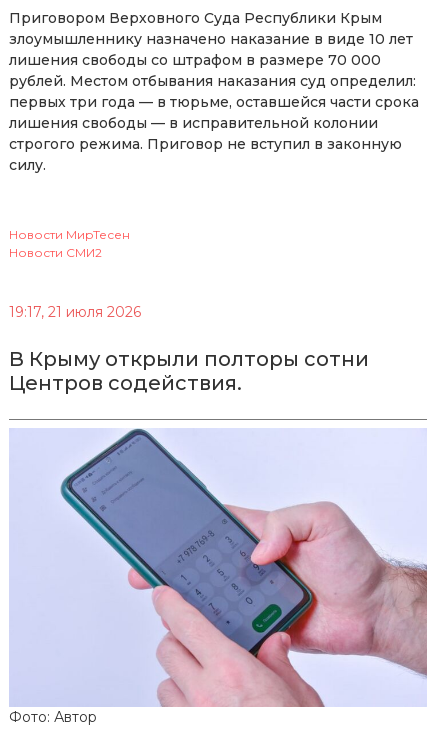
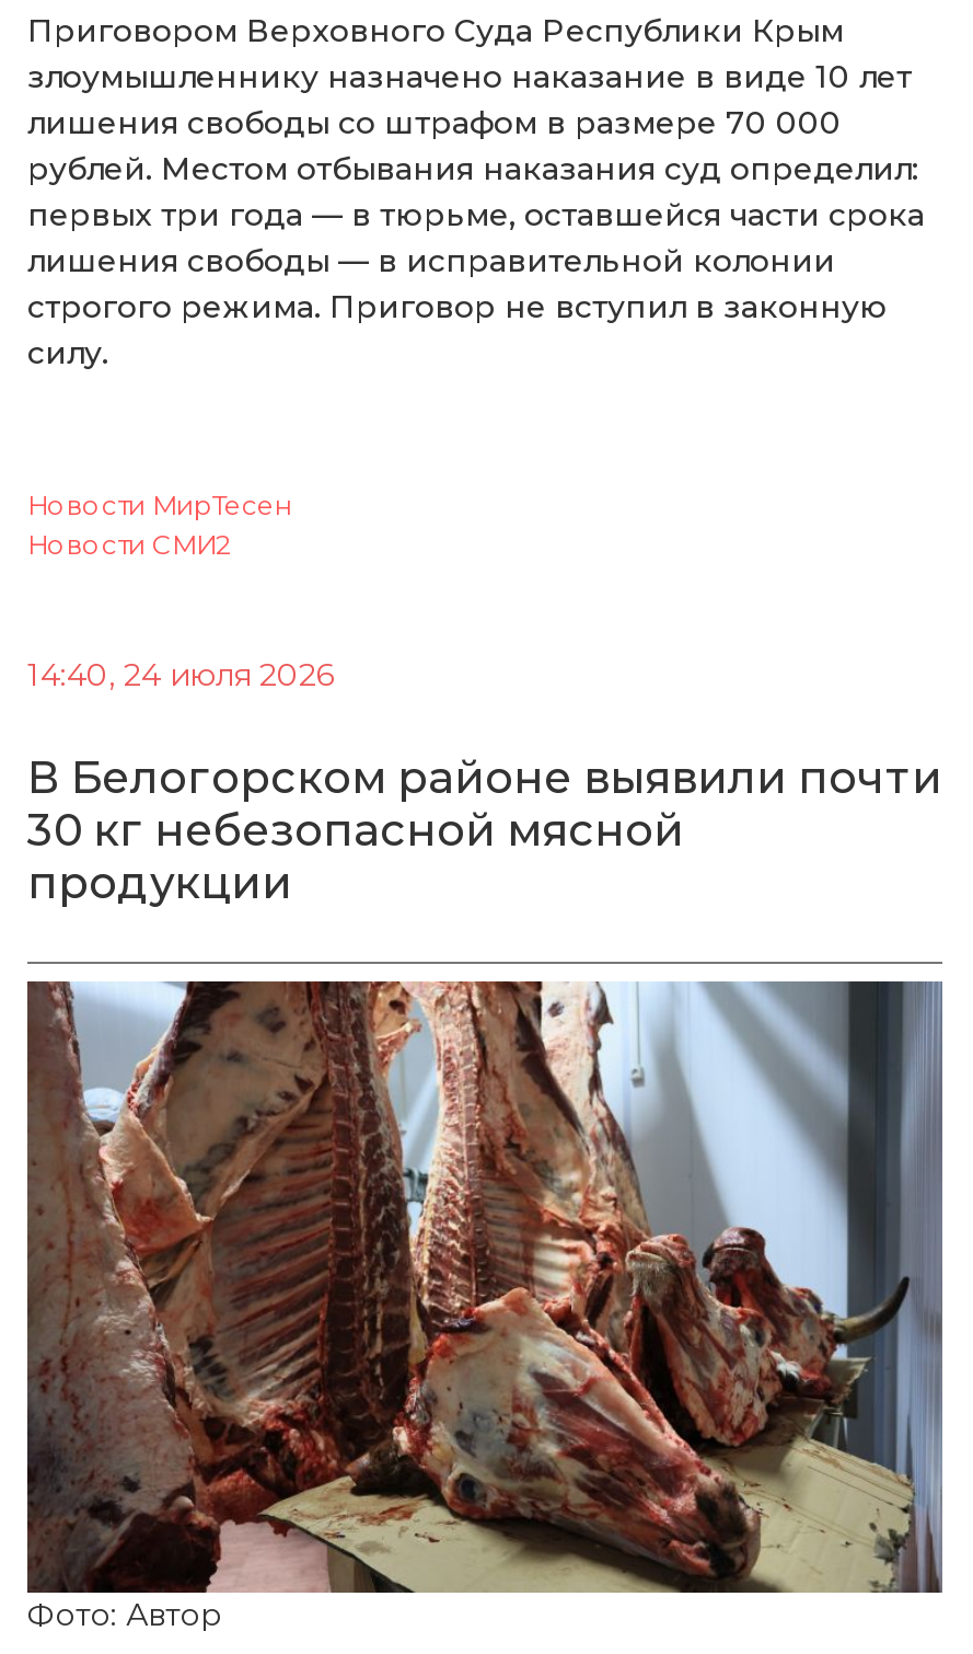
- 19:17, 21 июля 2026
+ 14:40, 24 июля 2026

- В Крыму открыли полторы сотни
- Центров содействия.
+ В Белогорском районе выявили почти
+ 30 кг небезопасной мясной
+ продукции

- [image]
+ [image]
